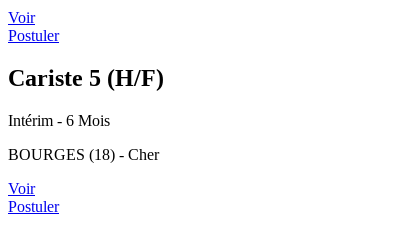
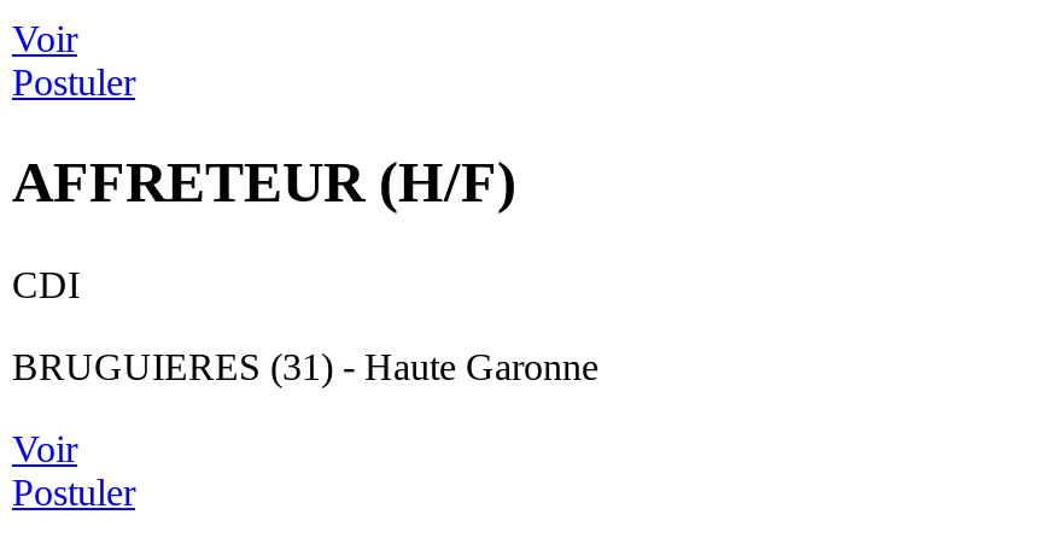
- Cariste 5 (H/F)
+ AFFRETEUR (H/F)

- Intérim - 6 Mois
+ CDI

- BOURGES (18) - Cher
+ BRUGUIERES (31) - Haute Garonne
